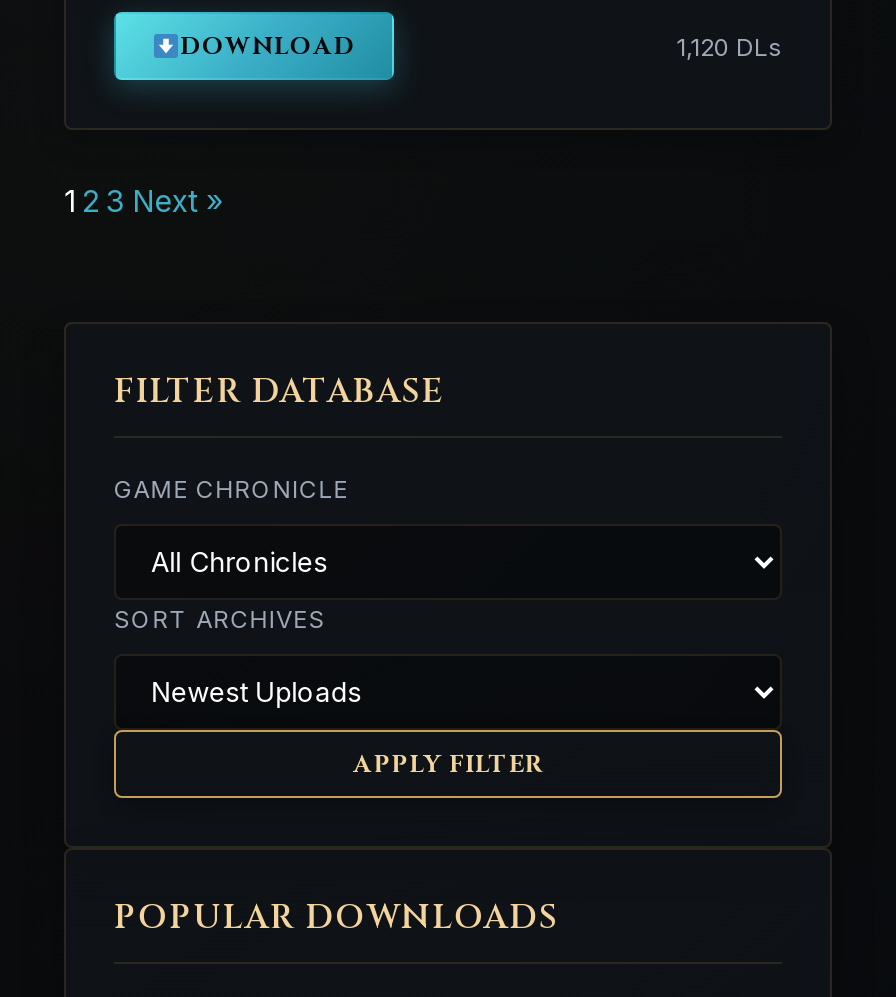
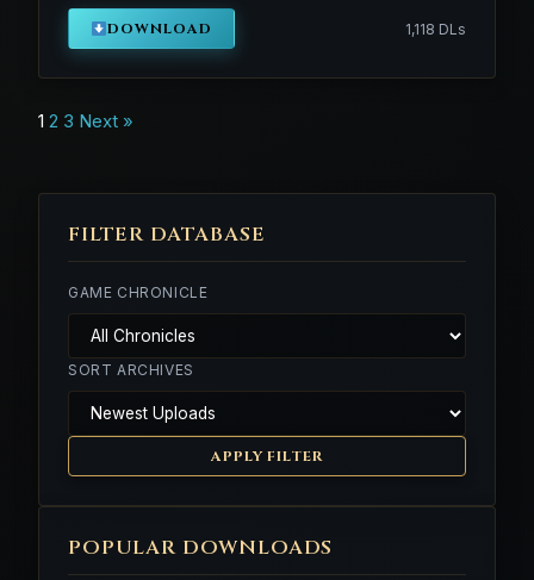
- 1,120 DLs
+ 1,118 DLs
